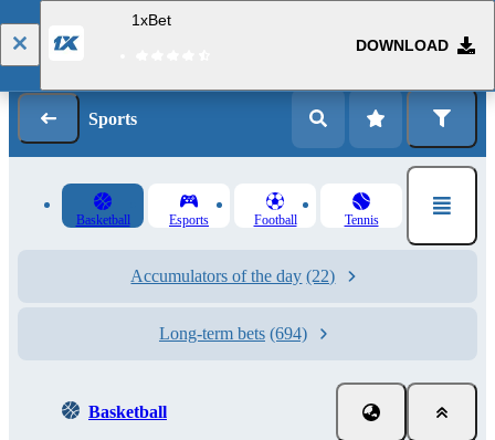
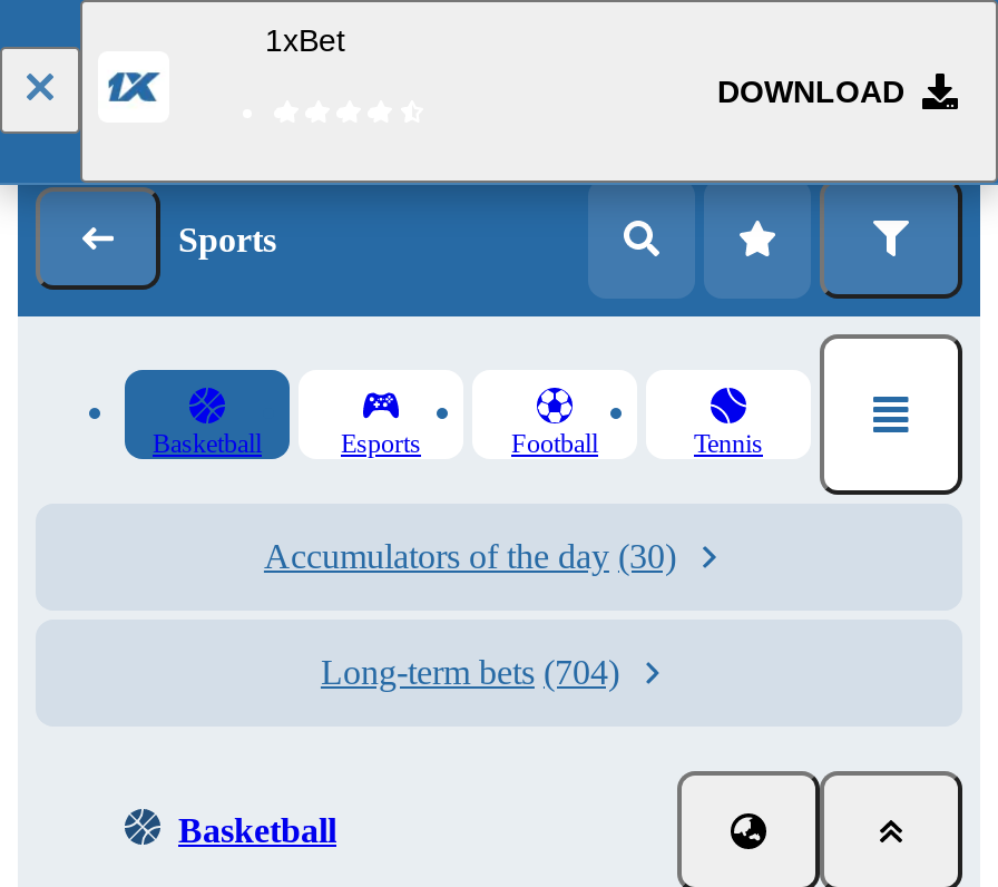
- Accumulators of the day (22)
+ Accumulators of the day (30)

- Long-term bets (694)
+ Long-term bets (704)
